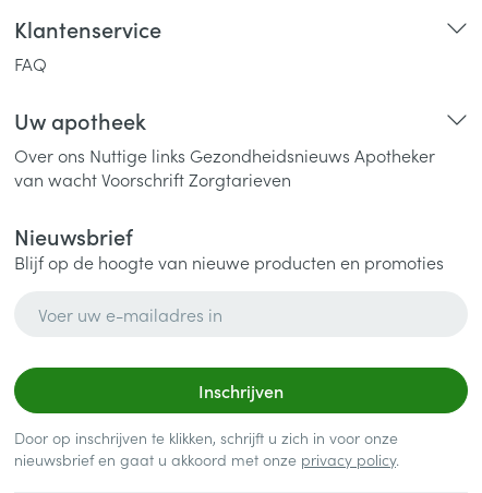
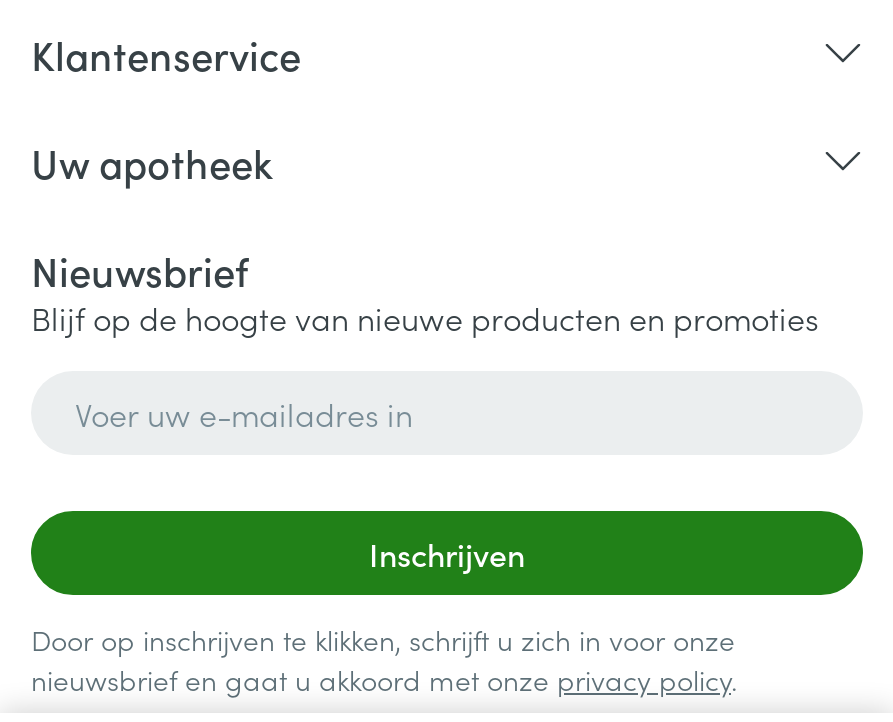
- FAQ

- Over ons Nuttige links Gezondheidsnieuws Apotheker
- van wacht Voorschrift Zorgtarieven
